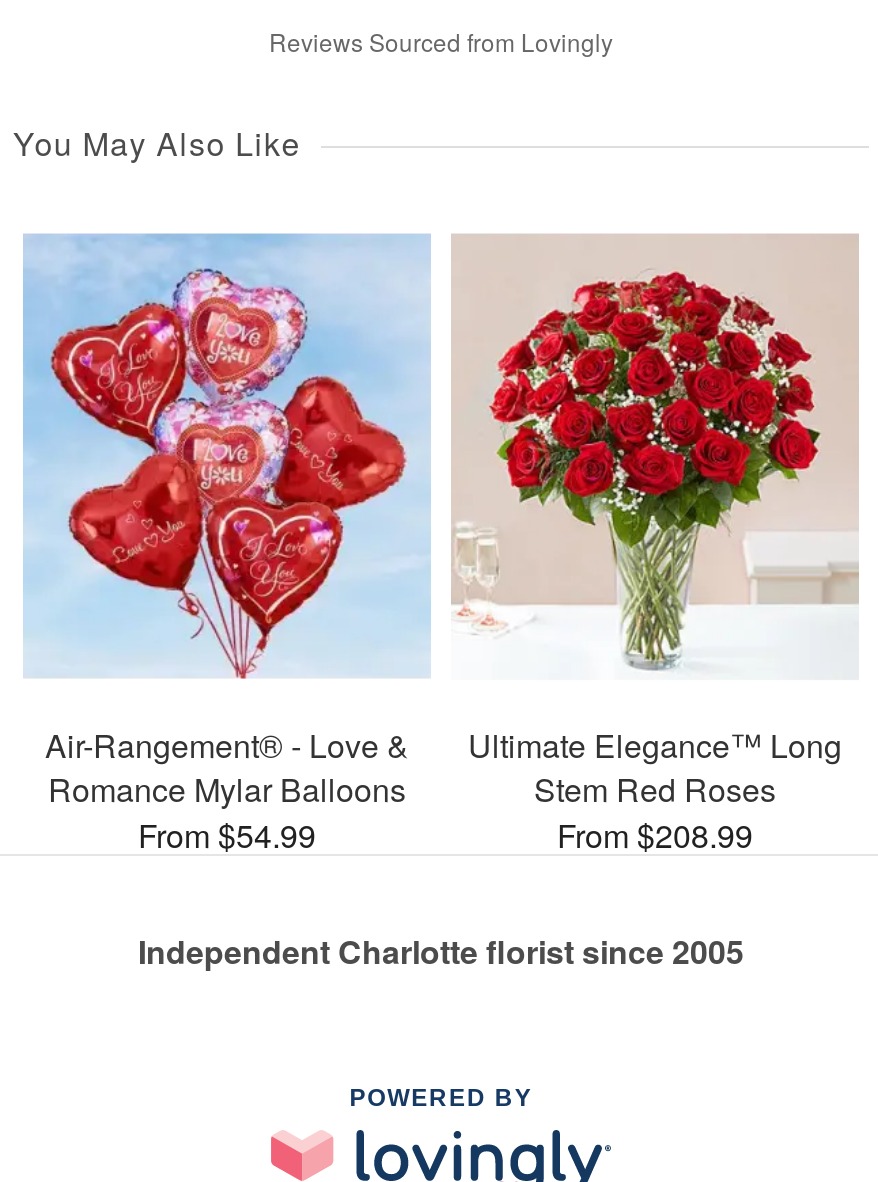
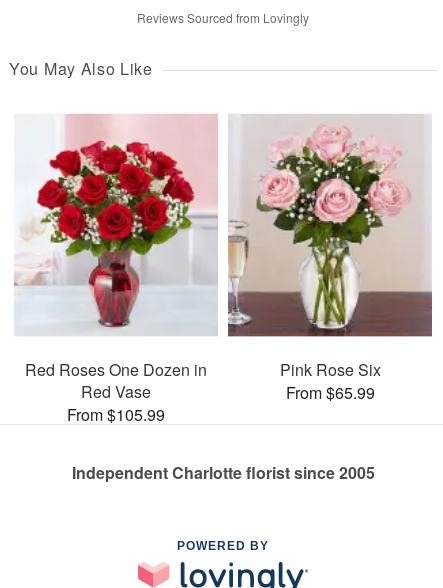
- [image]
- Air-Rangement® - Love &
- Romance Mylar Balloons
- From $54.99
+ [image]
+ Red Roses One Dozen in
+ Red Vase
+ From $105.99

- [image]
- Ultimate Elegance™ Long
- Stem Red Roses
- From $208.99
+ [image]
+ Pink Rose Six
+ From $65.99
